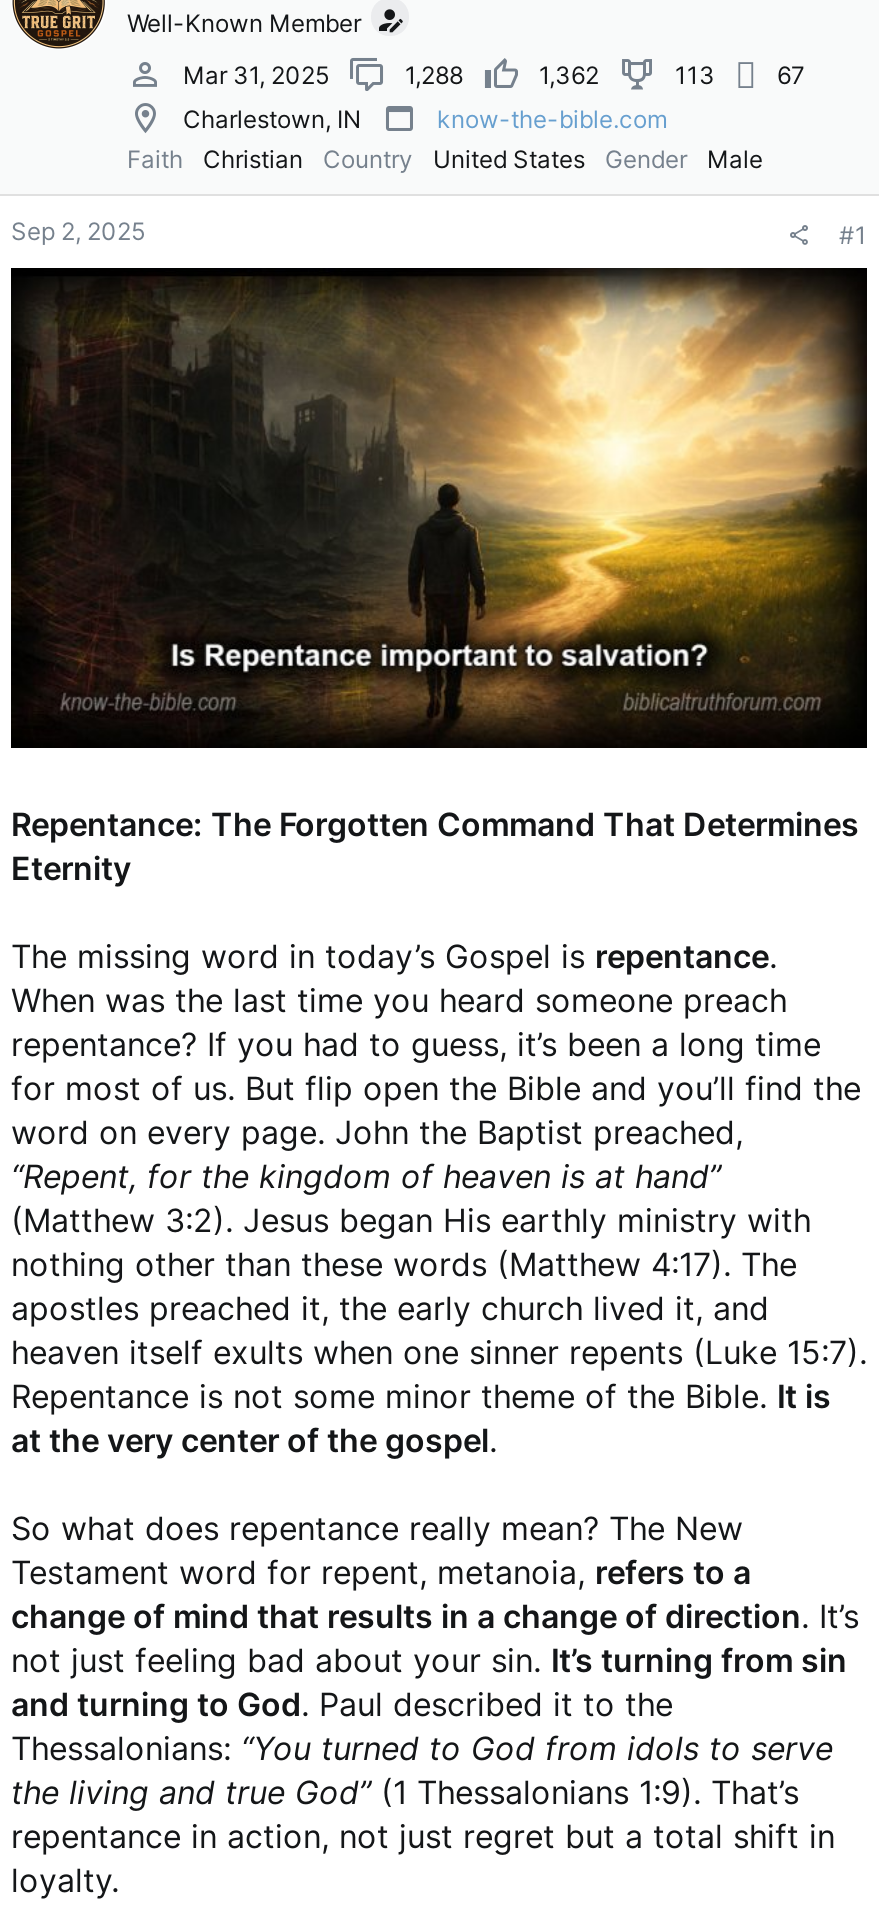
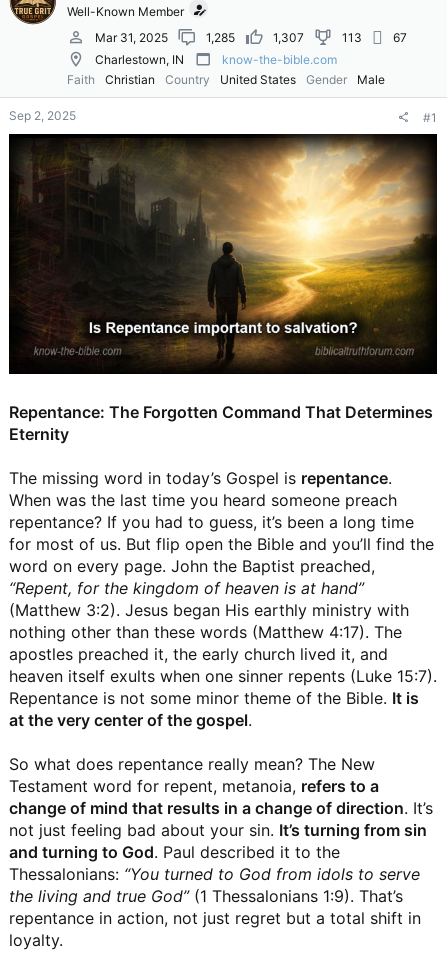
- 1,288
+ 1,285

- 1,362
+ 1,307
